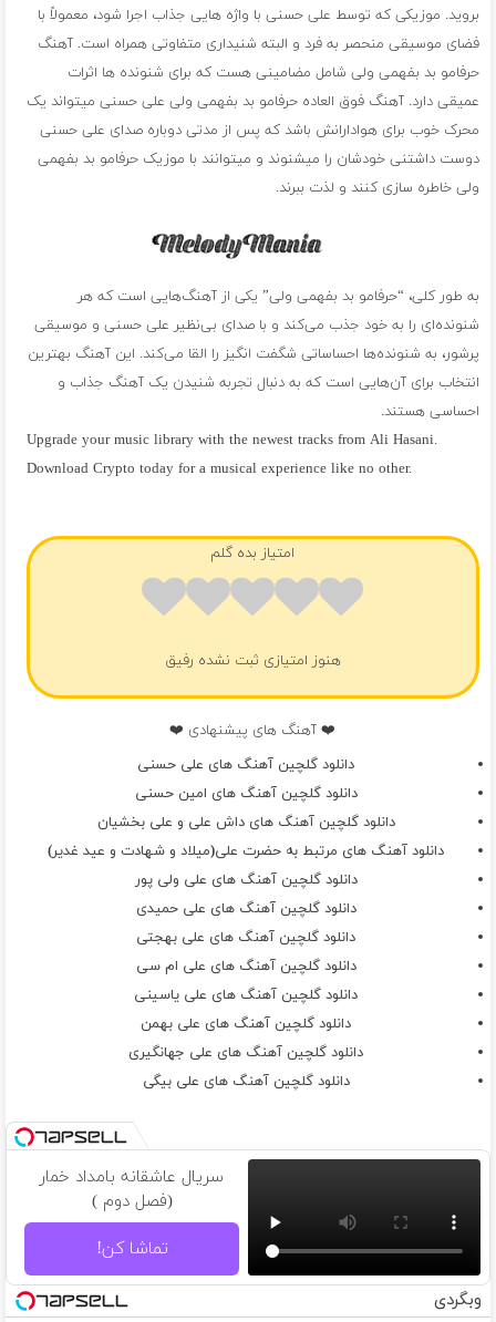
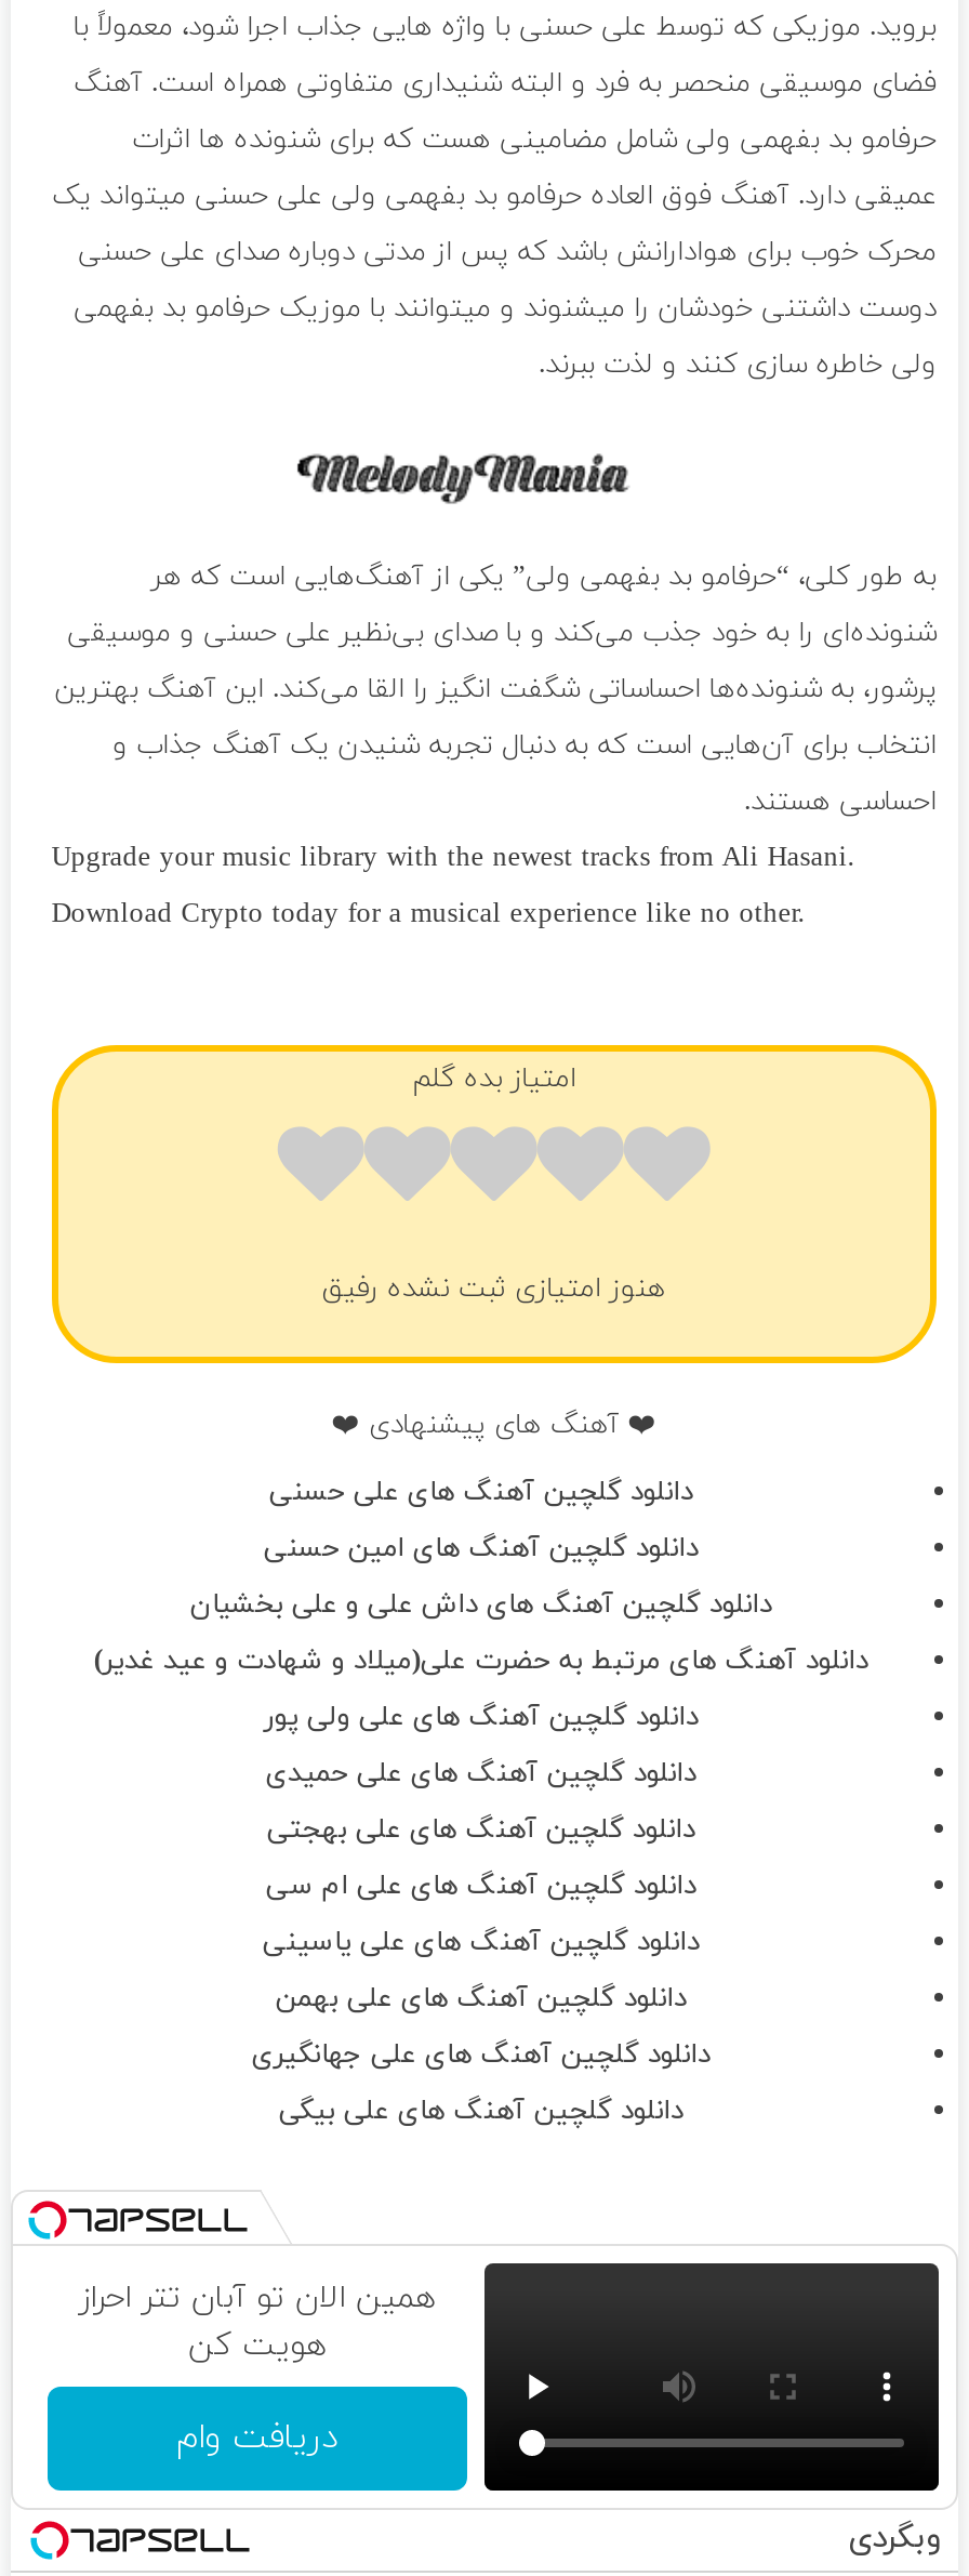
- سریال عاشقانه بامداد خمار
- (فصل دوم )
+ همین الان تو آبان تتر احراز
+ هویت کن

- تماشا کن!
+ دریافت وام
